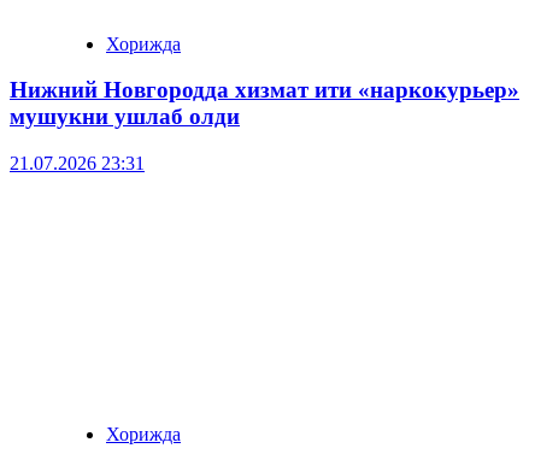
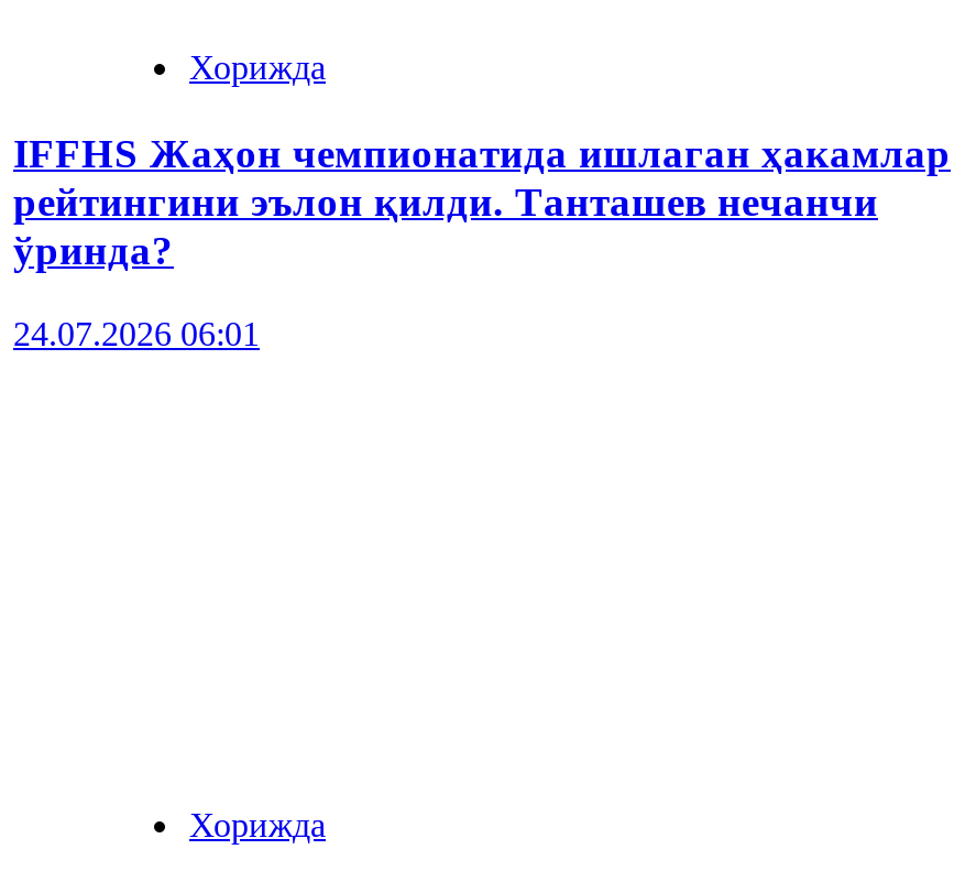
- Нижний Новгородда хизмат ити «наркокурьер»
- мушукни ушлаб олди
+ IFFHS Жаҳон чемпионатида ишлаган ҳакамлар
+ рейтингини эълон қилди. Танташев нечанчи
+ ўринда?

- 21.07.2026 23:31
+ 24.07.2026 06:01
